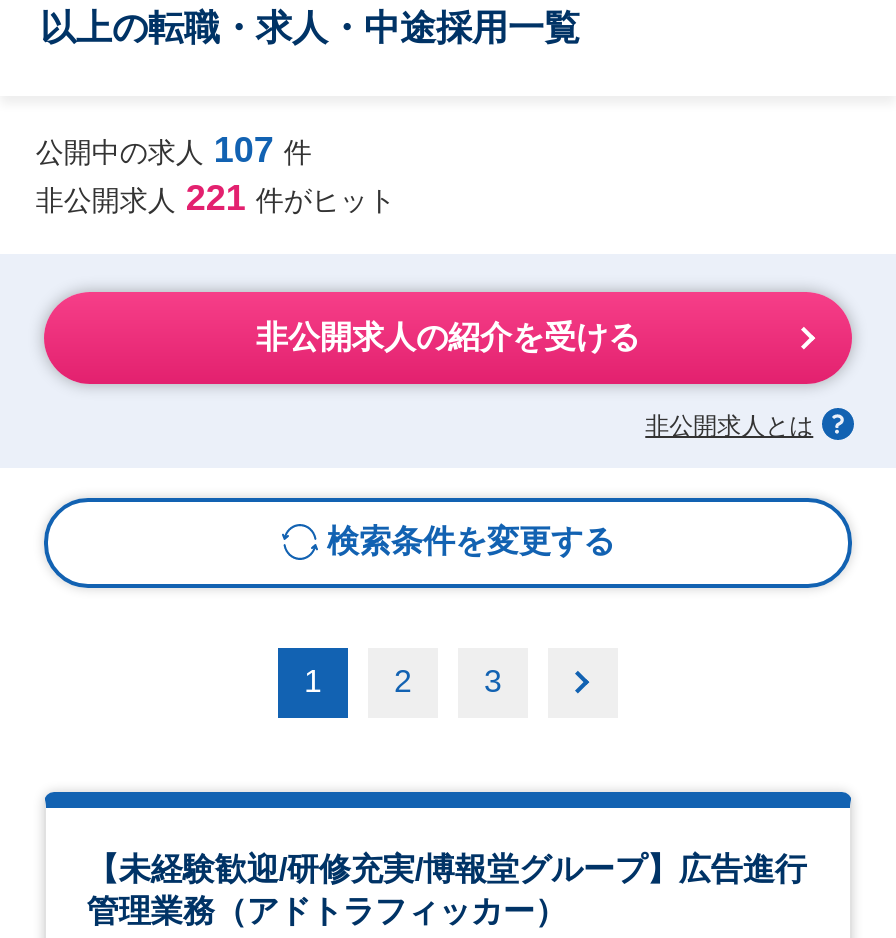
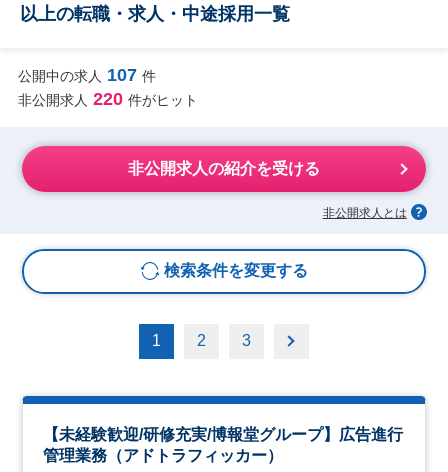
- 非公開求人 221 件がヒット
+ 非公開求人 220 件がヒット
